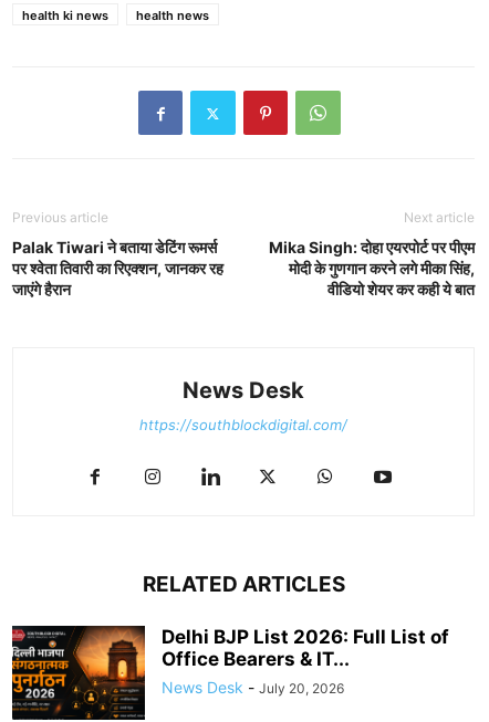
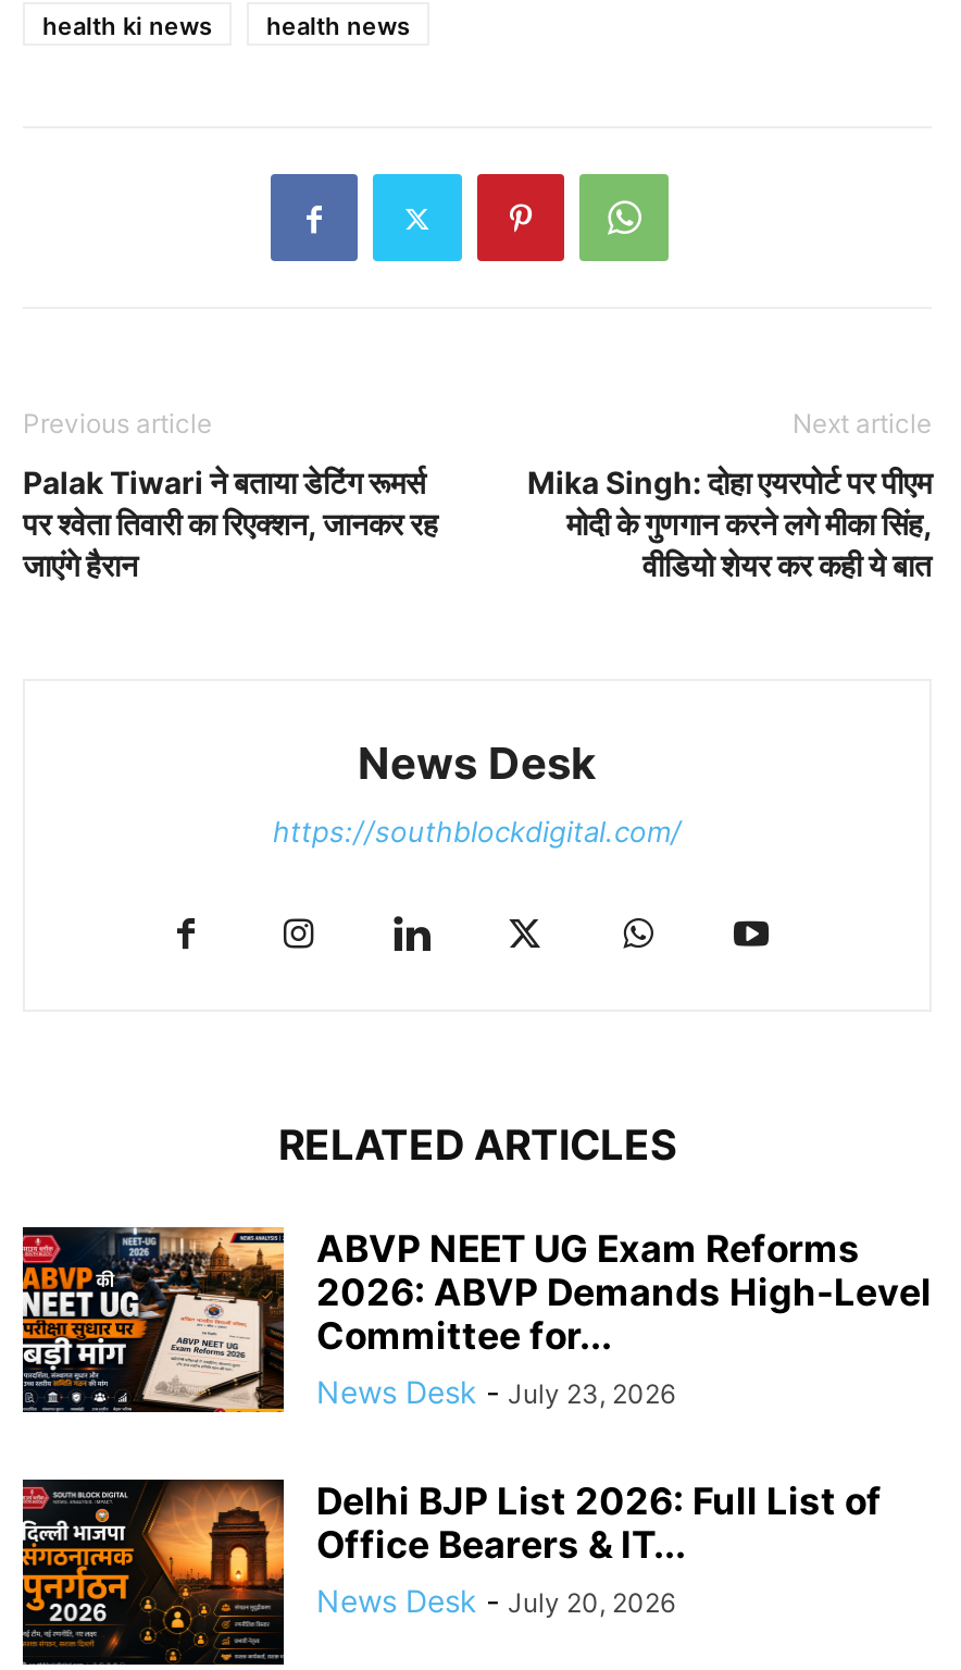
+ [image]
+ ABVP NEET UG Exam Reforms
+ 2026: ABVP Demands High-Level
+ Committee for...
+ News Desk - July 23, 2026
